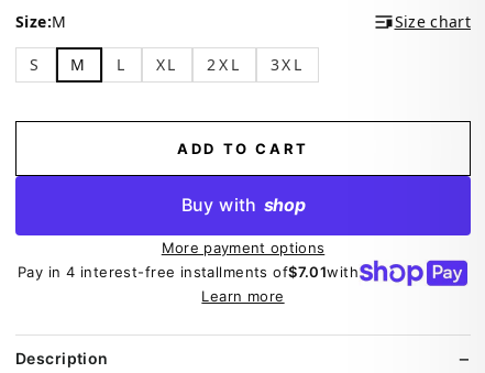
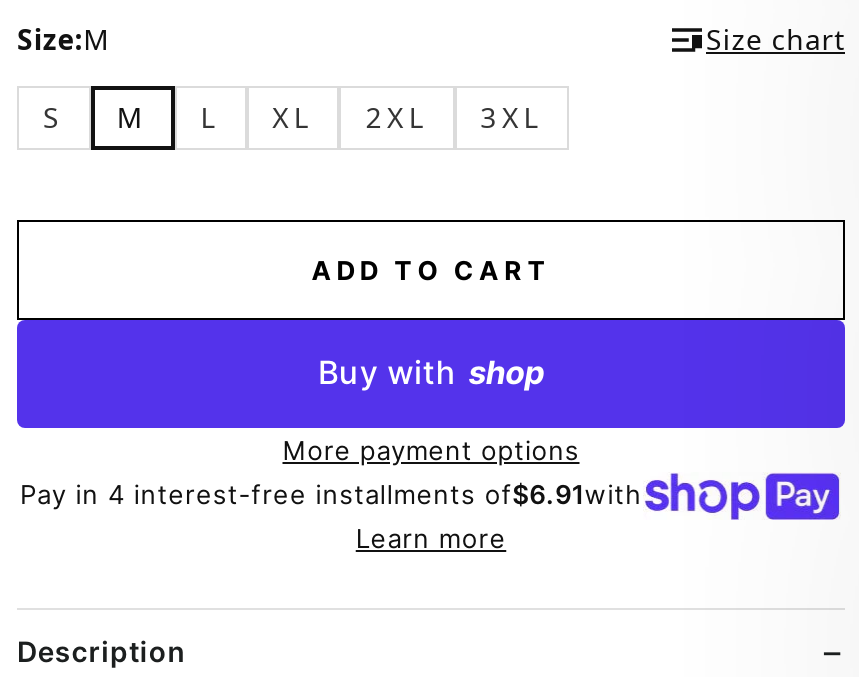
- Pay in 4 interest-free installments of$7.01with
+ Pay in 4 interest-free installments of$6.91with
